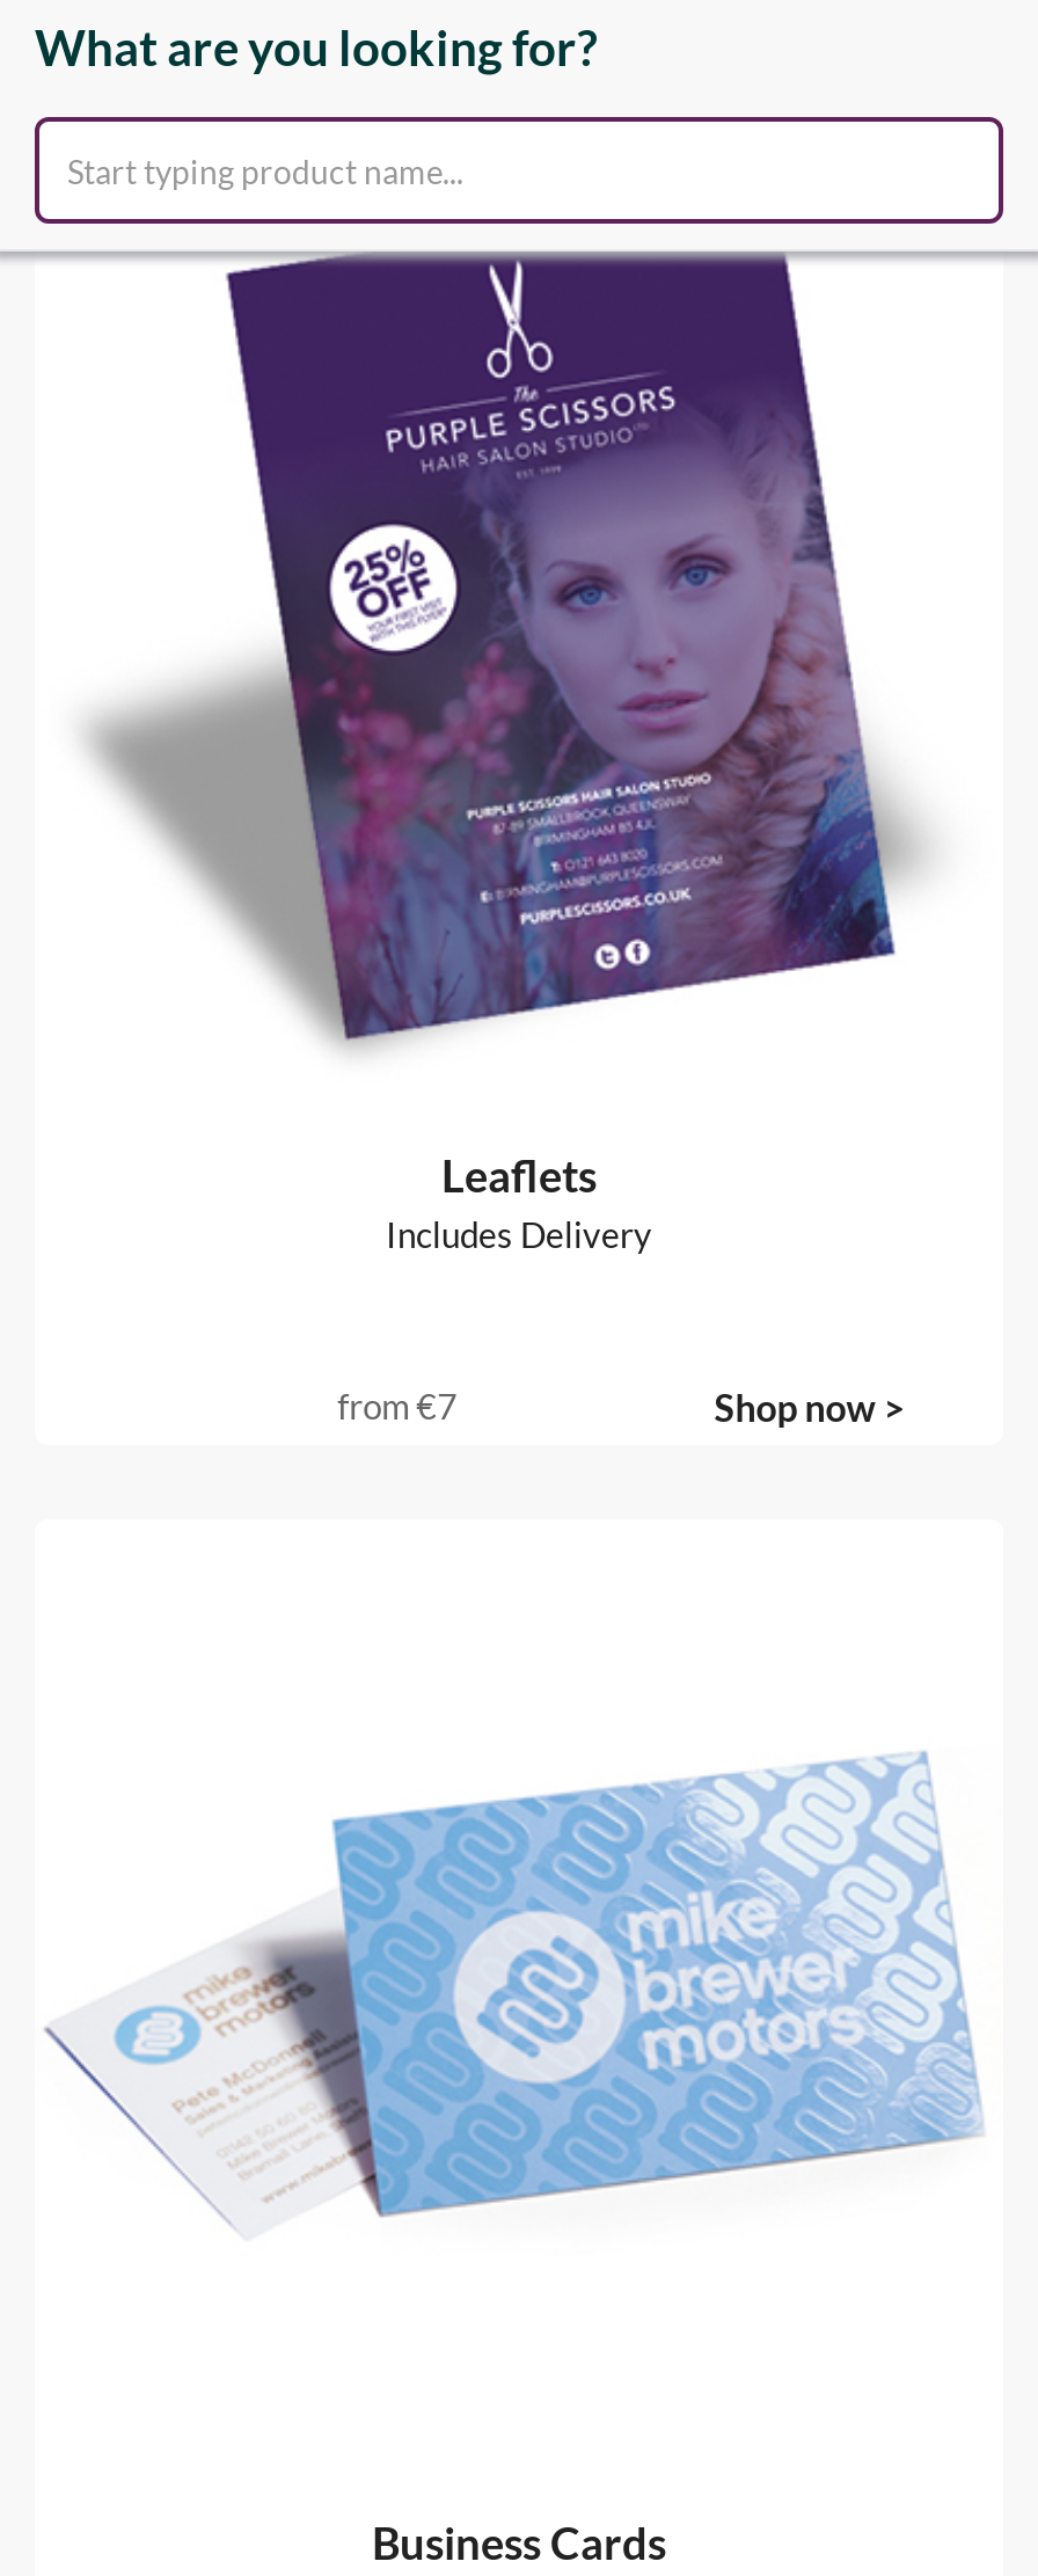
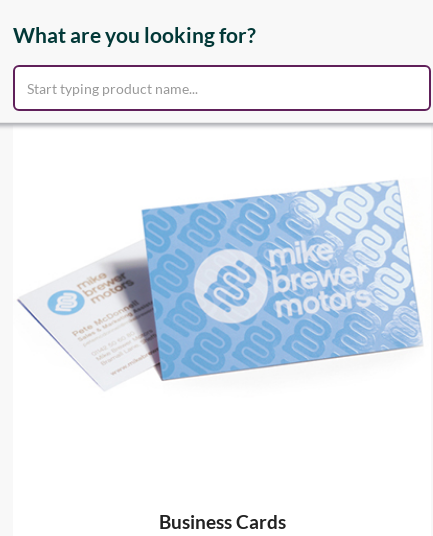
- [image]

- Leaflets
- Includes Delivery

- from €7
- Shop now >
